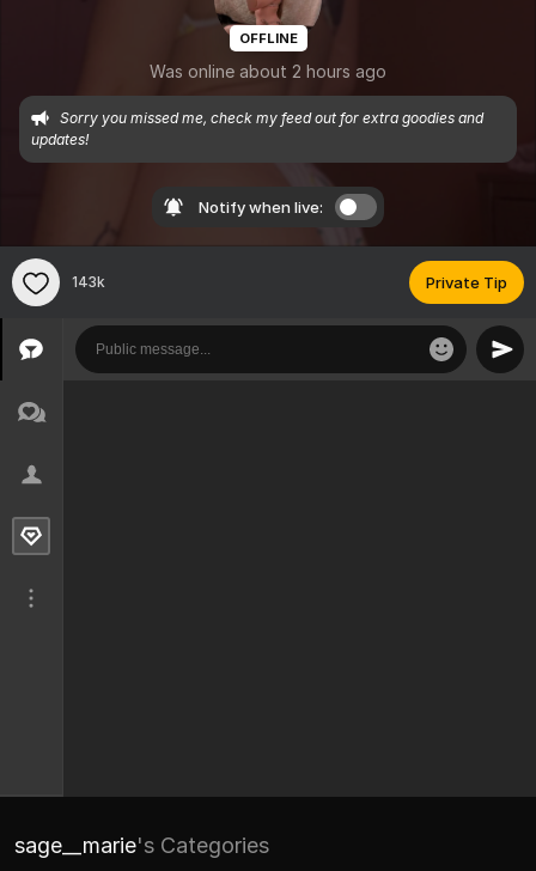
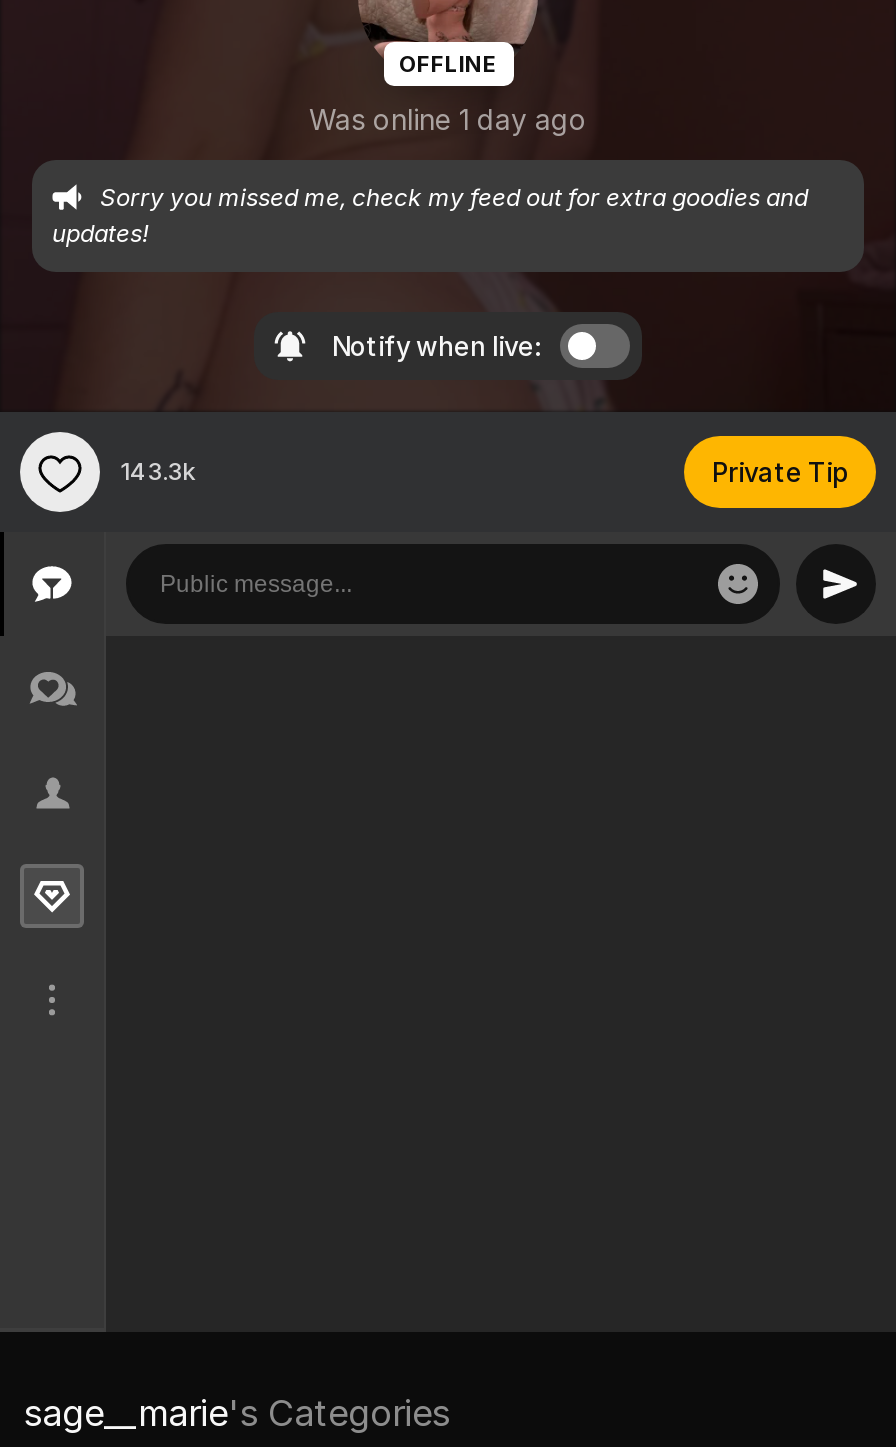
- Was online about 2 hours ago
+ Was online 1 day ago

- 143k
+ 143.3k
